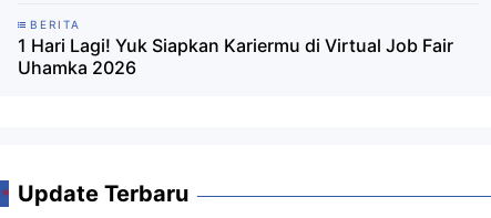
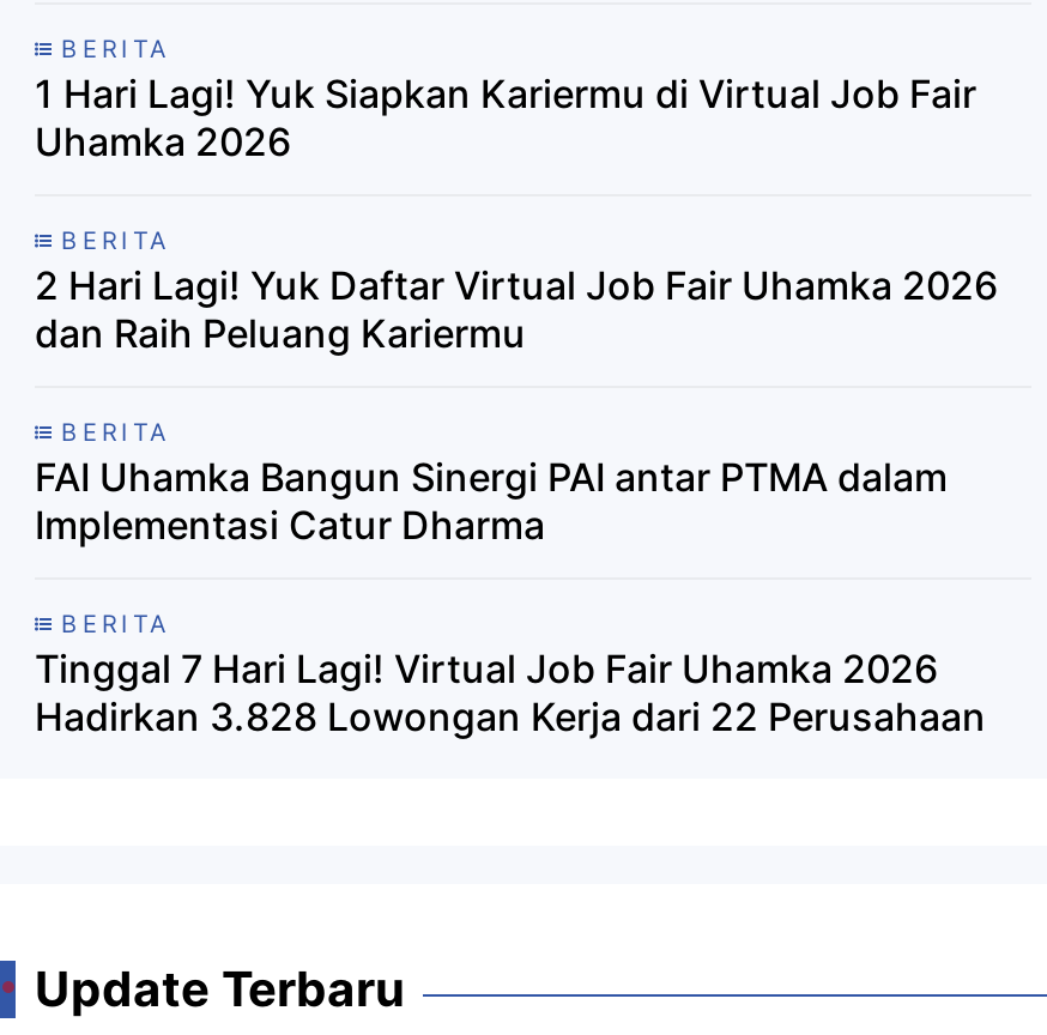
+ BERITA
+ 2 Hari Lagi! Yuk Daftar Virtual Job Fair Uhamka 2026
+ dan Raih Peluang Kariermu
+ BERITA
+ FAI Uhamka Bangun Sinergi PAI antar PTMA dalam
+ Implementasi Catur Dharma
+ BERITA
+ Tinggal 7 Hari Lagi! Virtual Job Fair Uhamka 2026
+ Hadirkan 3.828 Lowongan Kerja dari 22 Perusahaan
